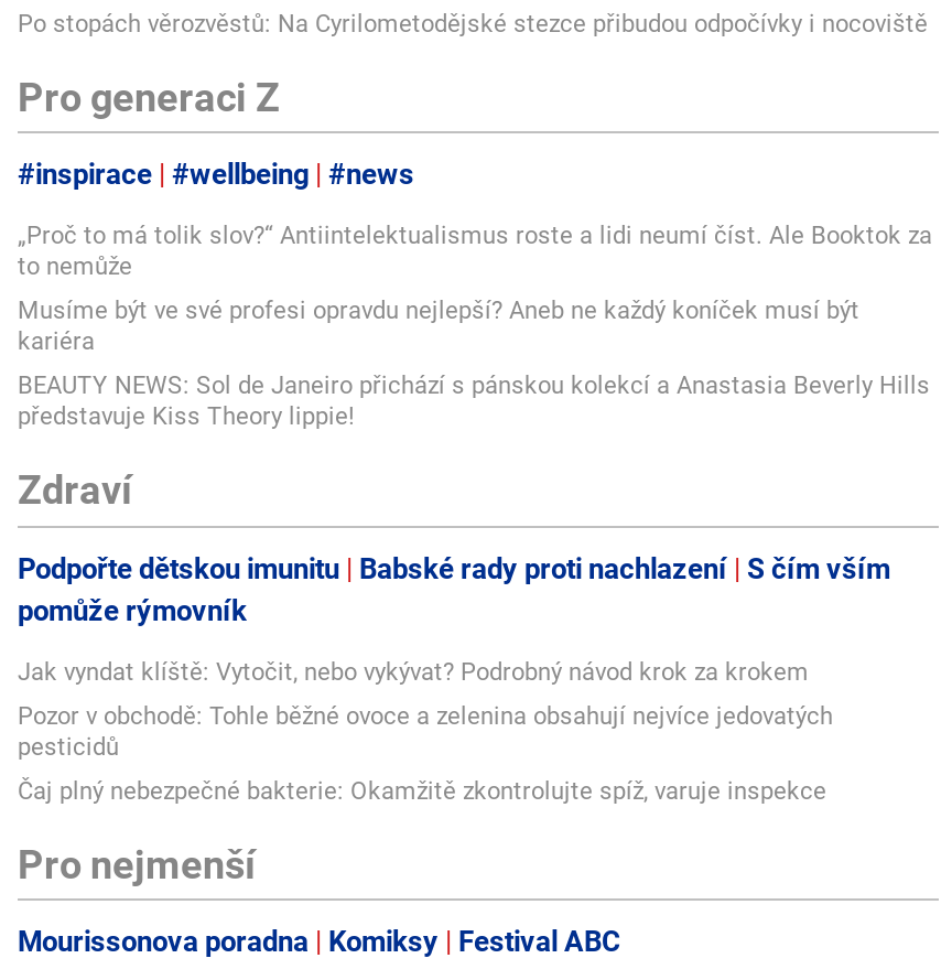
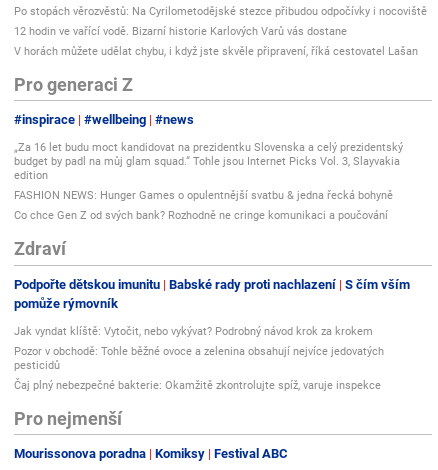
+ 12 hodin ve vařící vodě. Bizarní historie Karlových Varů vás dostane
+ V horách můžete udělat chybu, i když jste skvěle připravení, říká cestovatel Lašan

- „Proč to má tolik slov?“ Antiintelektualismus roste a lidi neumí číst. Ale Booktok za
- to nemůže
+ „Za 16 let budu moct kandidovat na prezidentku Slovenska a celý prezidentský
+ budget by padl na můj glam squad.“ Tohle jsou Internet Picks Vol. 3, Slayvakia
+ edition

- Musíme být ve své profesi opravdu nejlepší? Aneb ne každý koníček musí být
- kariéra
+ FASHION NEWS: Hunger Games o opulentnější svatbu & jedna řecká bohyně

- BEAUTY NEWS: Sol de Janeiro přichází s pánskou kolekcí a Anastasia Beverly Hills
- představuje Kiss Theory lippie!
+ Co chce Gen Z od svých bank? Rozhodně ne cringe komunikaci a poučování
